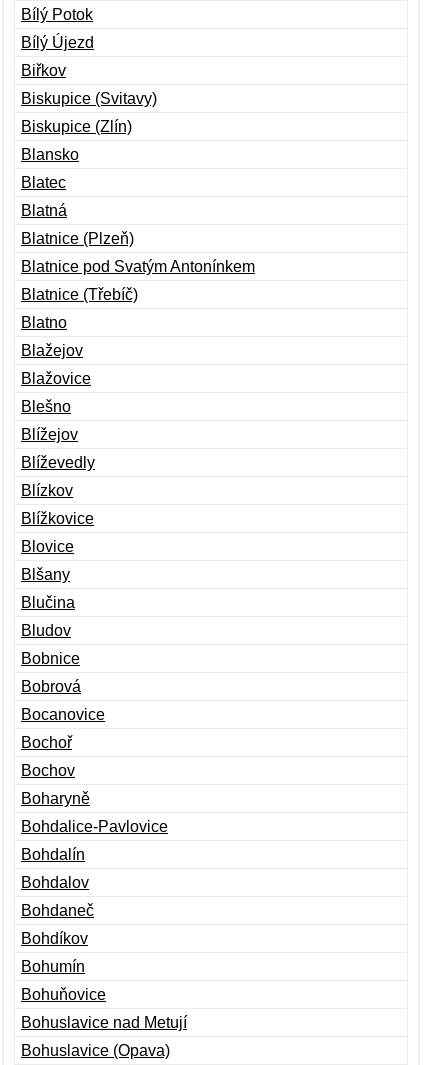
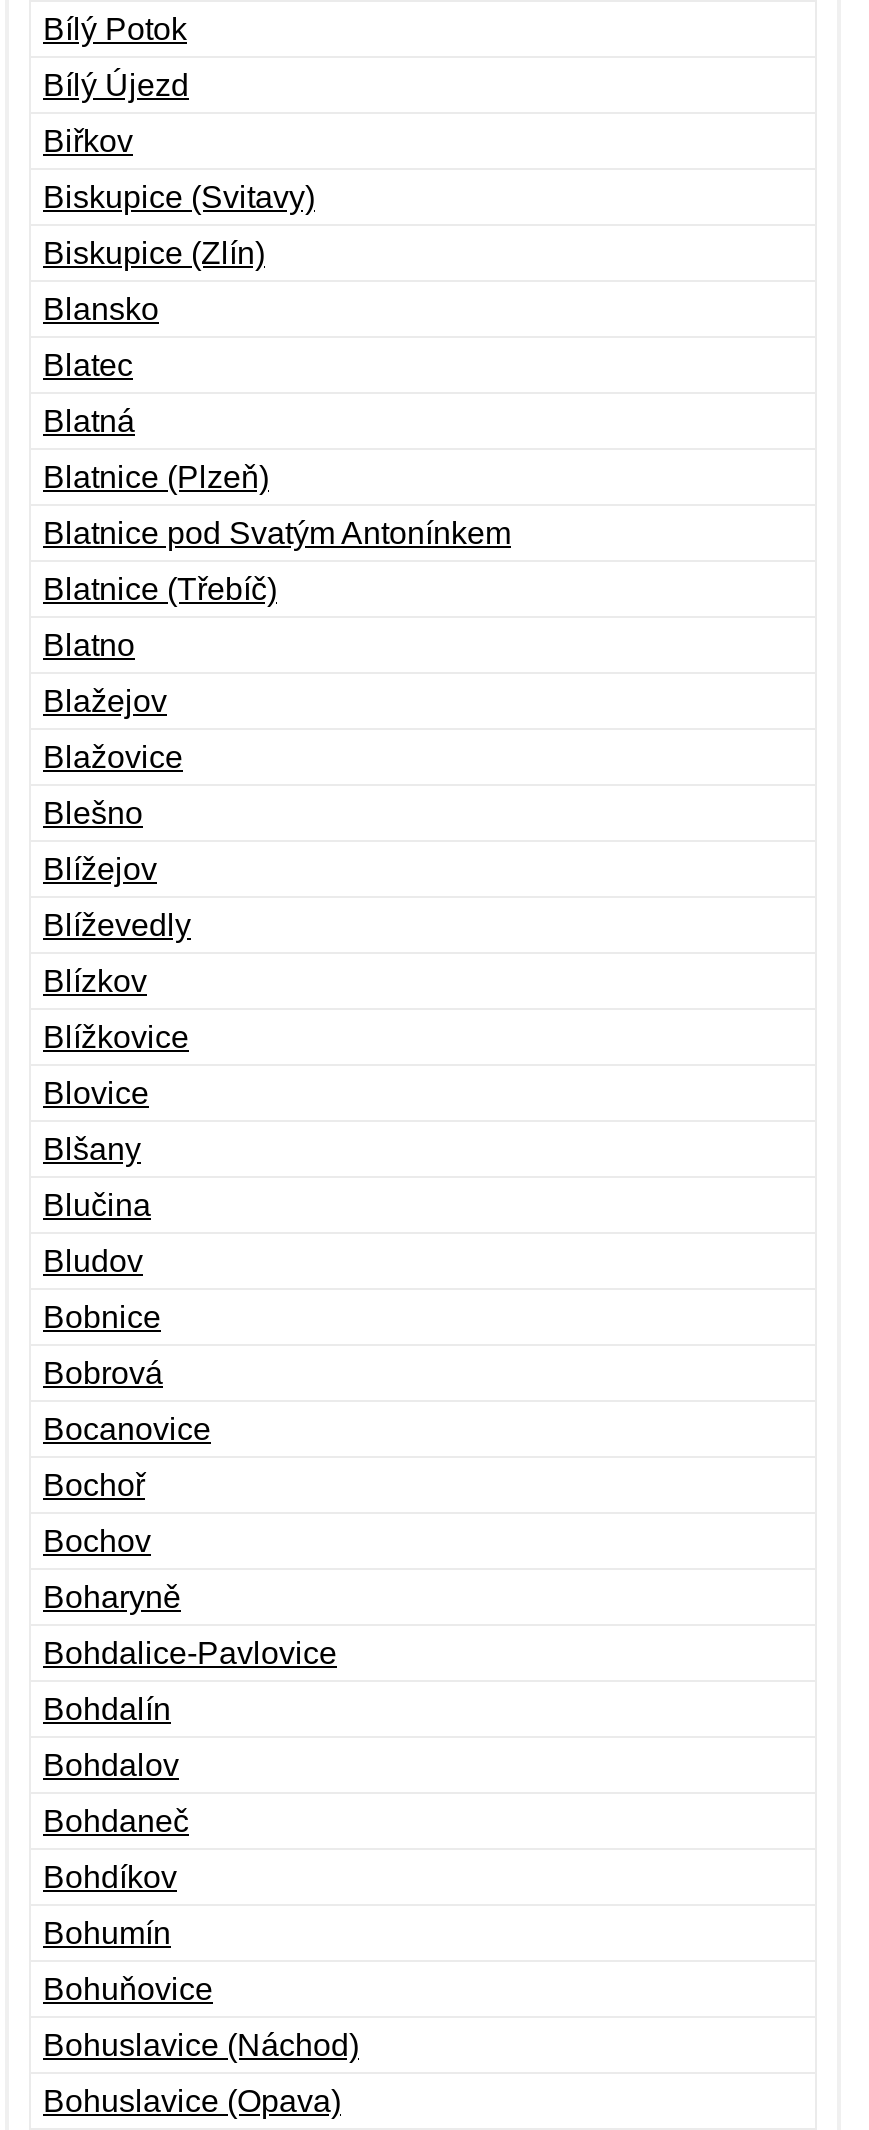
- Bohuslavice nad Metují
+ Bohuslavice (Náchod)
